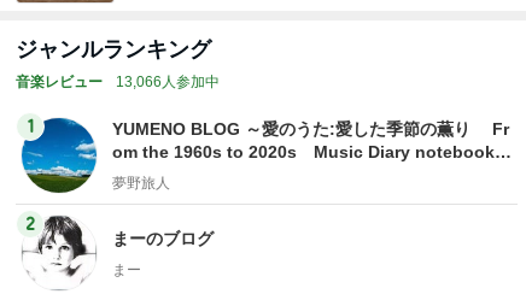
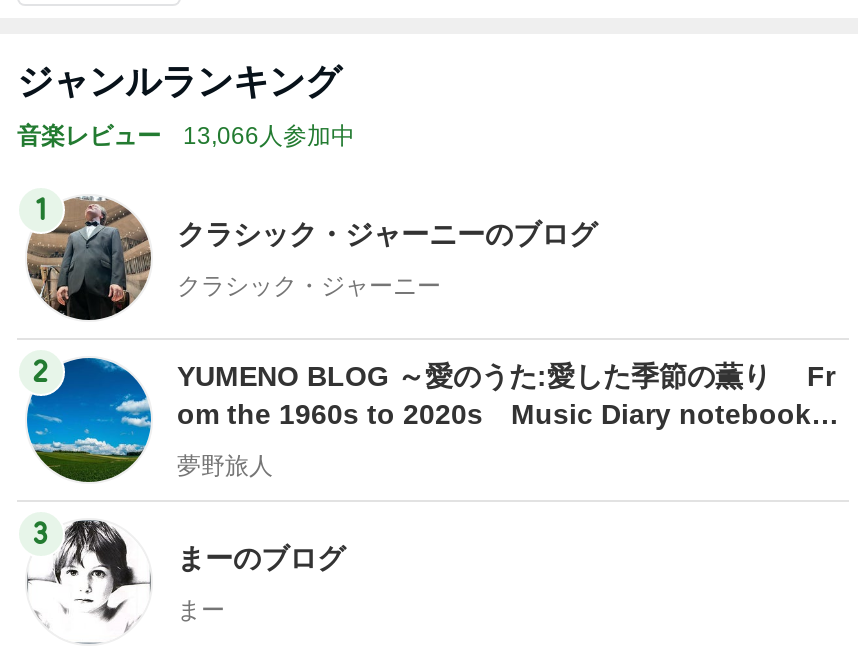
+ [image]
+ クラシック・ジャーニーのブログ
+ クラシック・ジャーニー
+ 2

- 2
+ 3
